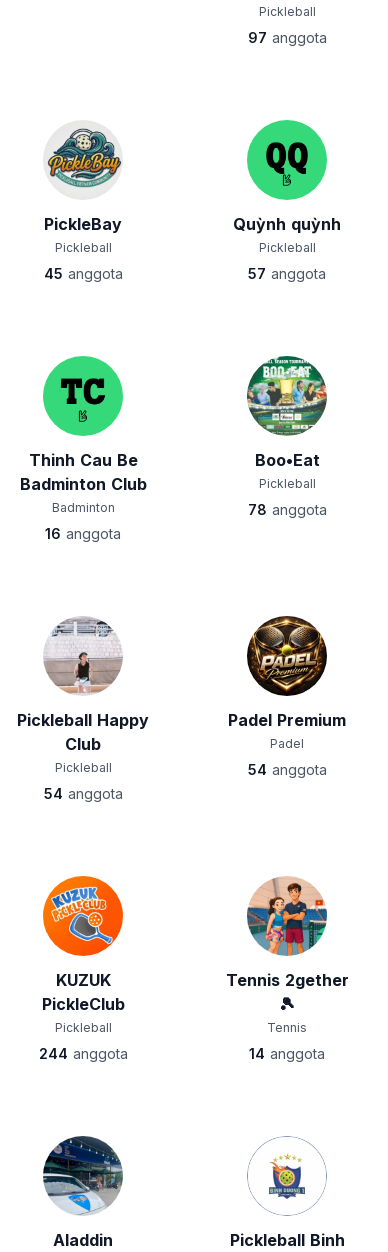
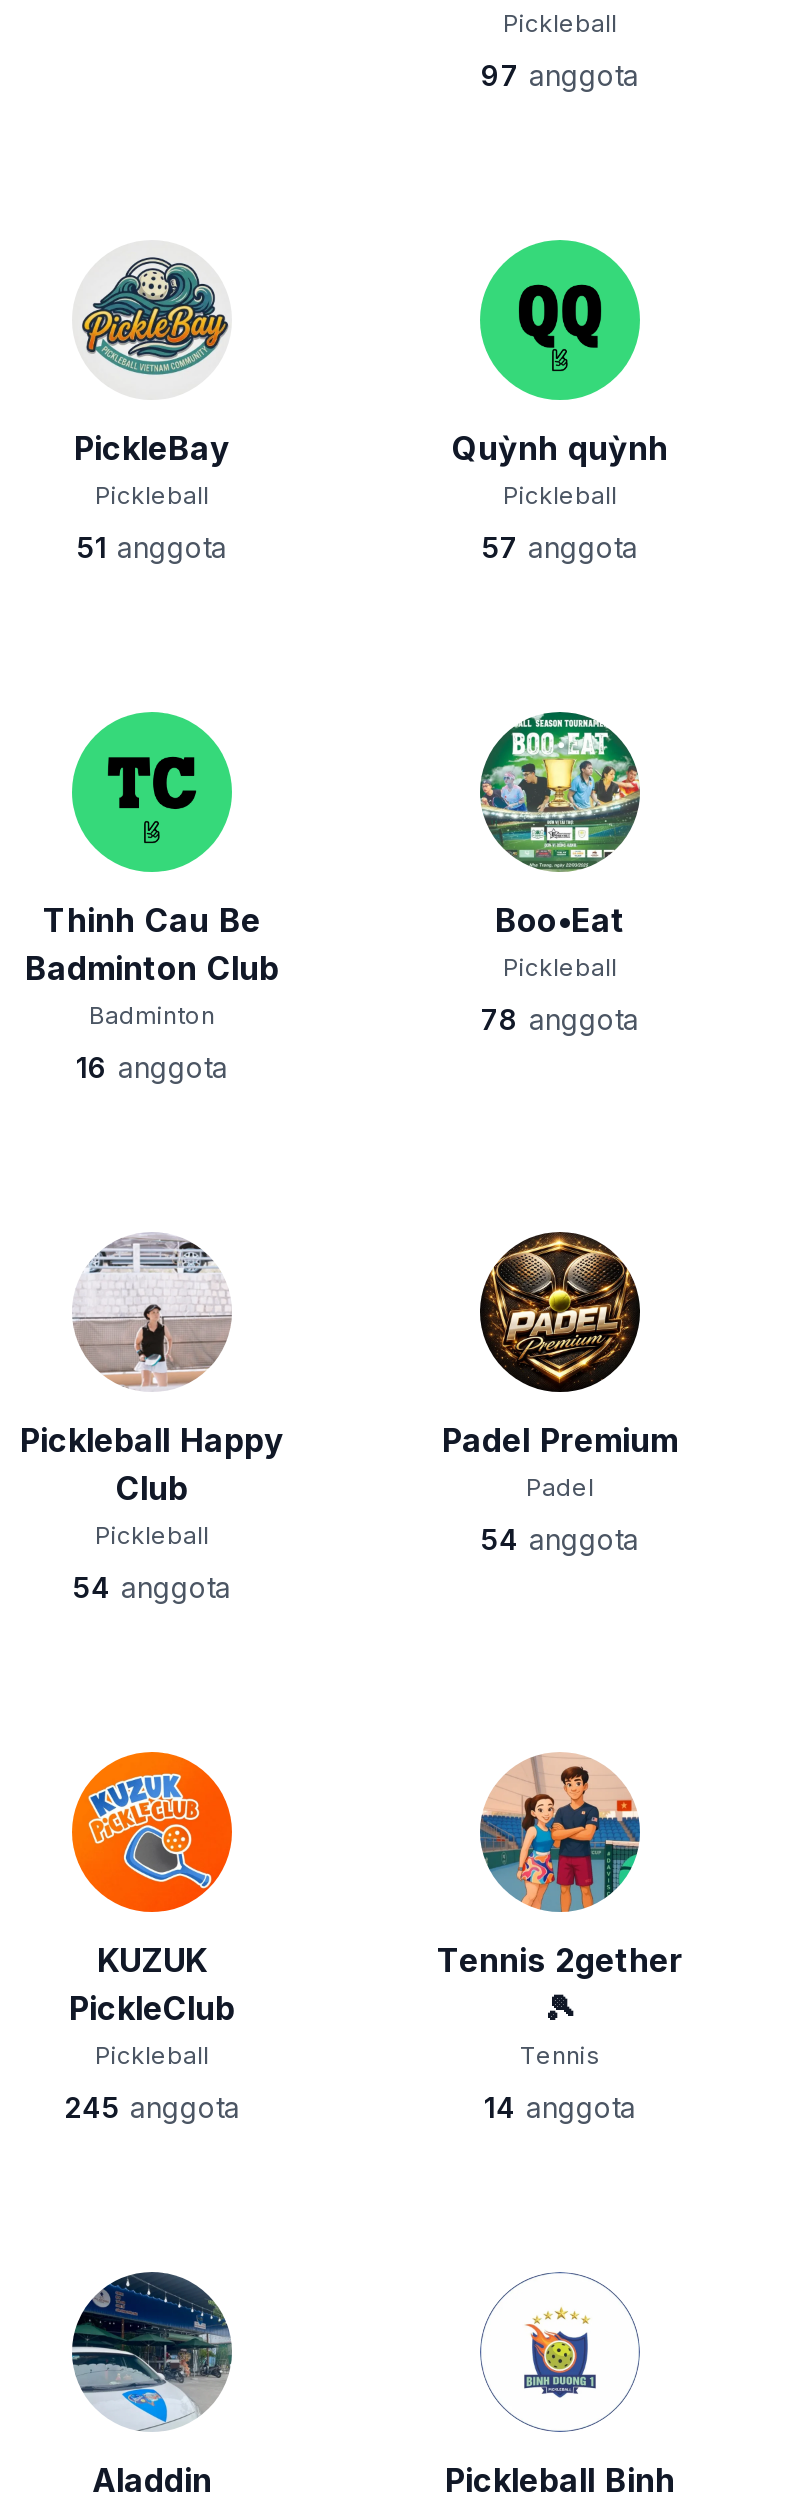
- 45 anggota
+ 51 anggota

- 244 anggota
+ 245 anggota
